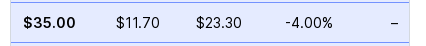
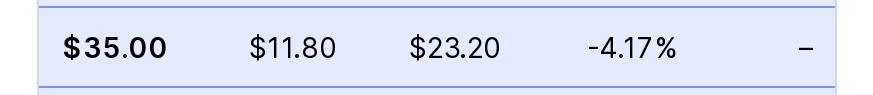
- $11.70
+ $11.80

- $23.30
+ $23.20

- -4.00%
+ -4.17%
